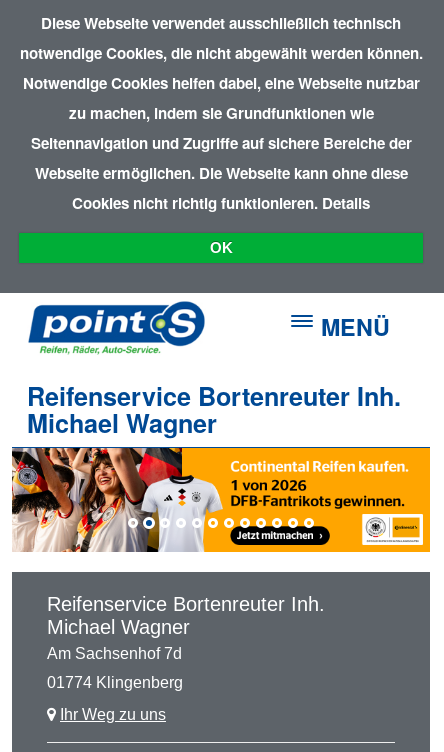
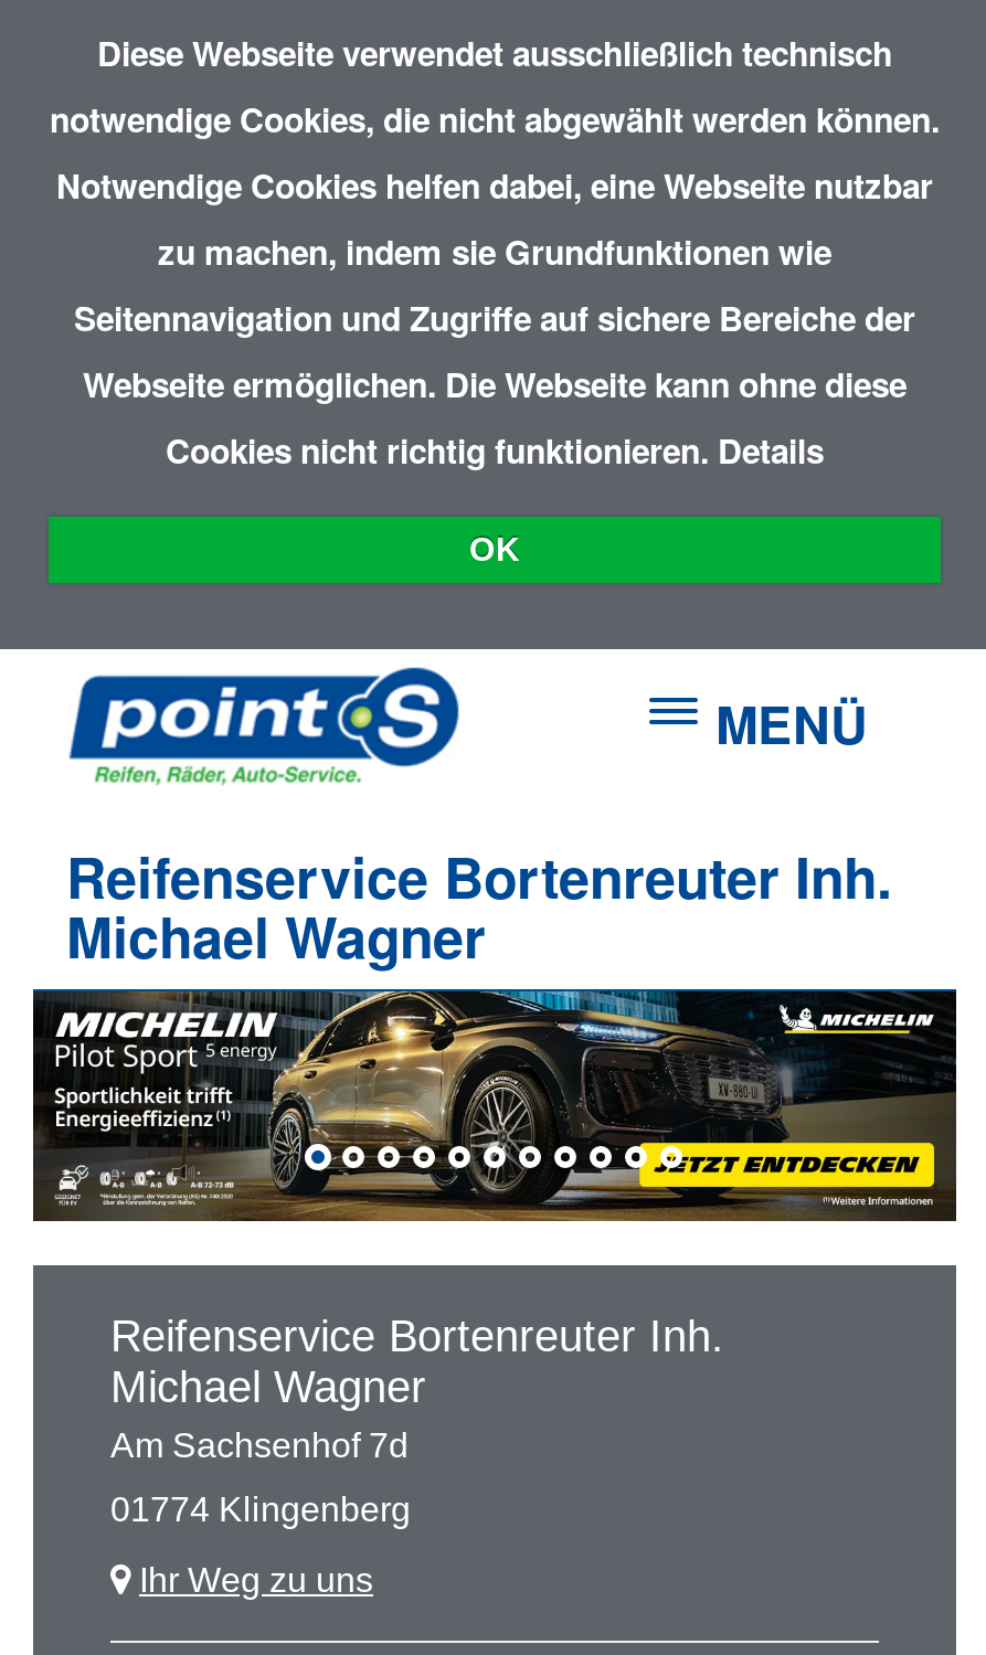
- [image]
+ [image]
